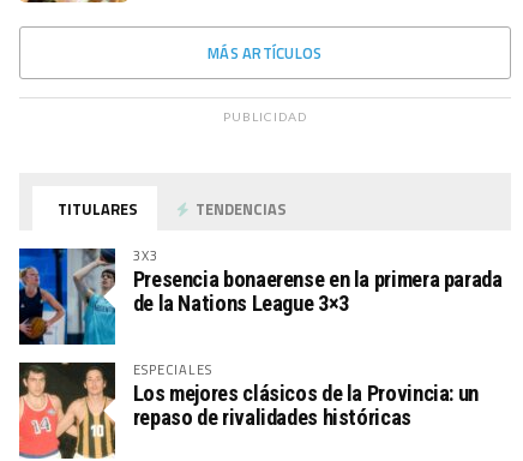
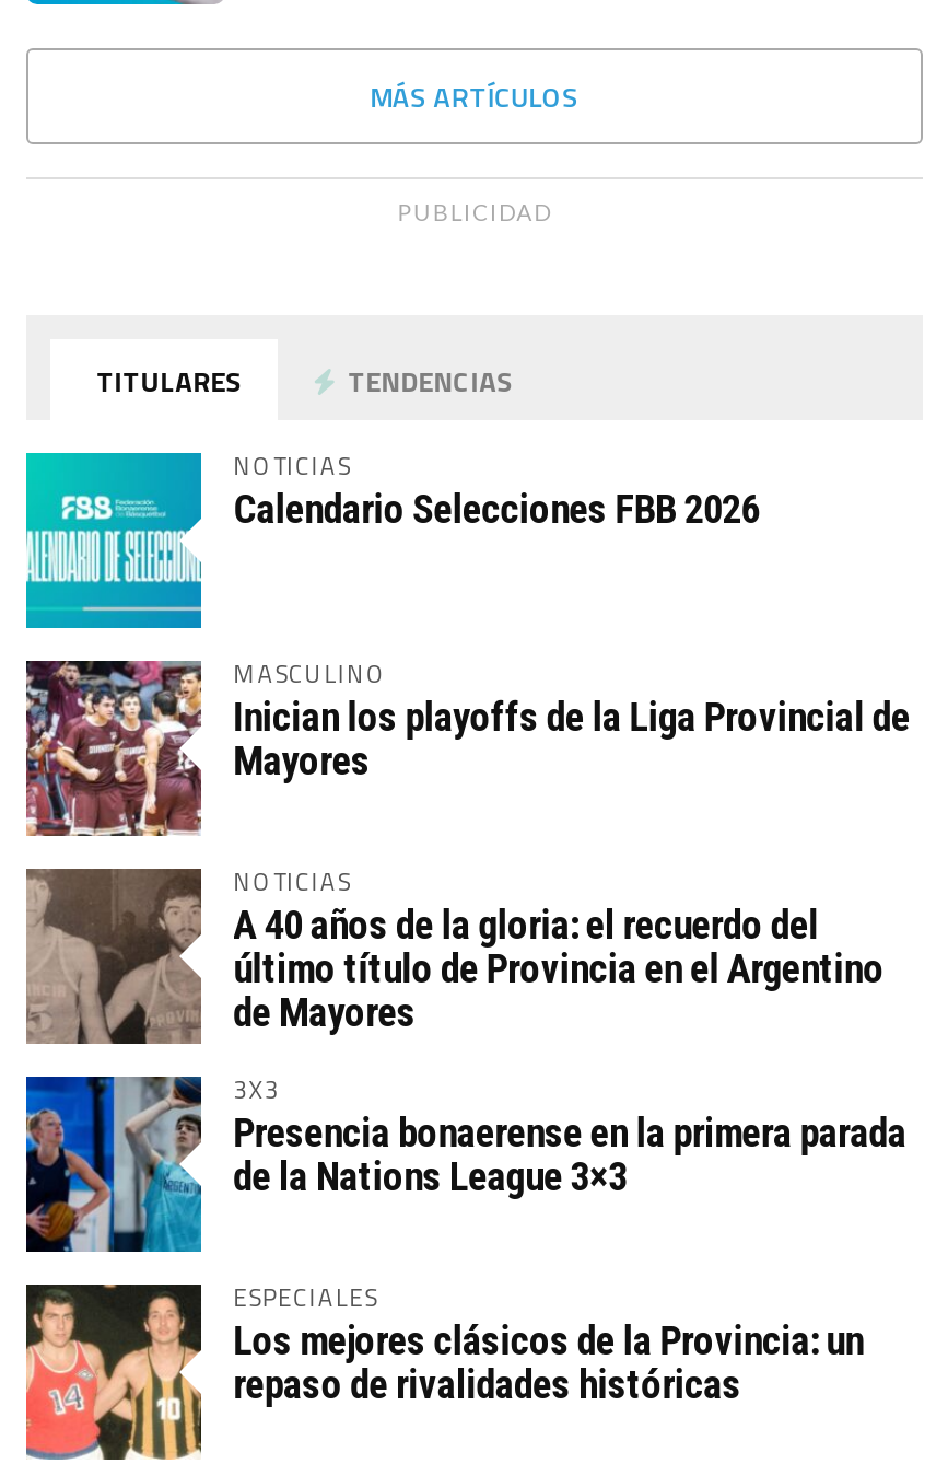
+ [image]
+ NOTICIAS
+ Calendario Selecciones FBB 2026

+ [image]
+ MASCULINO
+ Inician los playoffs de la Liga Provincial de
+ Mayores
+ NOTICIAS
+ A 40 años de la gloria: el recuerdo del
+ último título de Provincia en el Argentino
+ de Mayores

+ [image]
